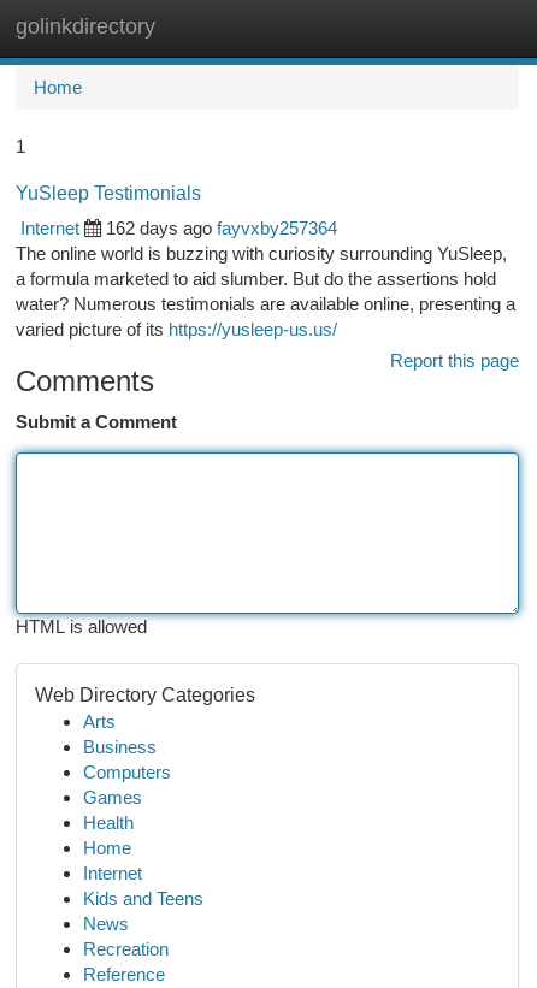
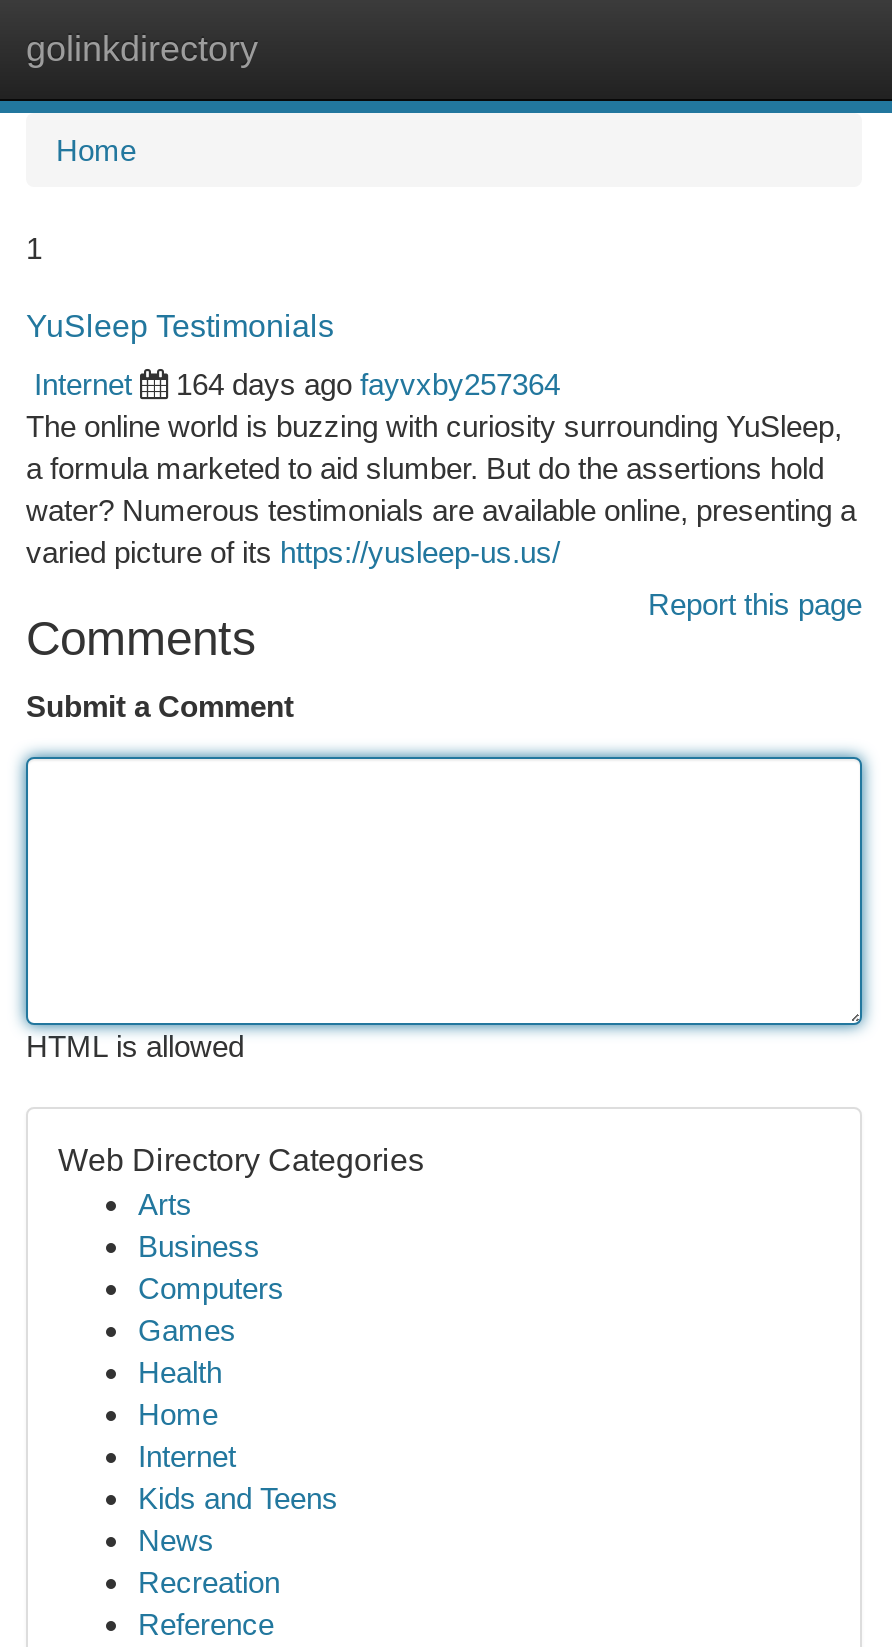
- 162 days ago fayvxby257364
+ 164 days ago fayvxby257364
